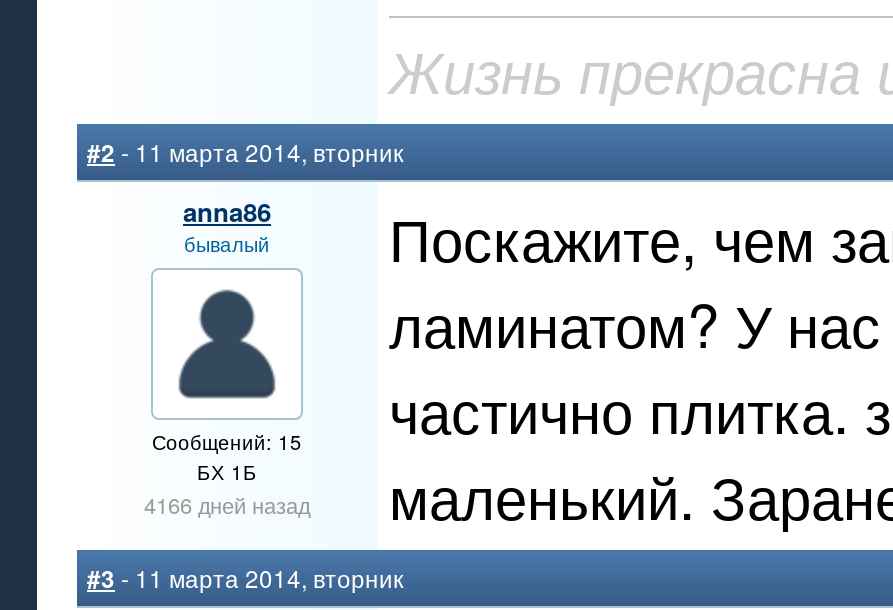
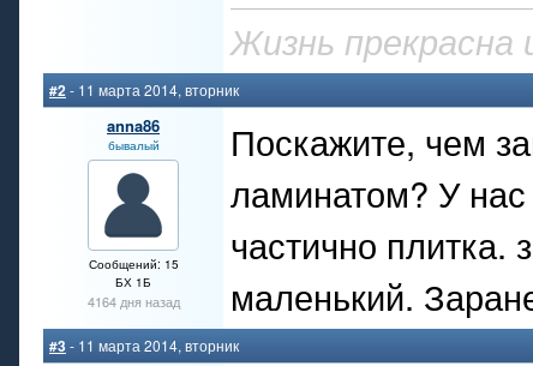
- 4166 дней назад
+ 4164 дня назад
